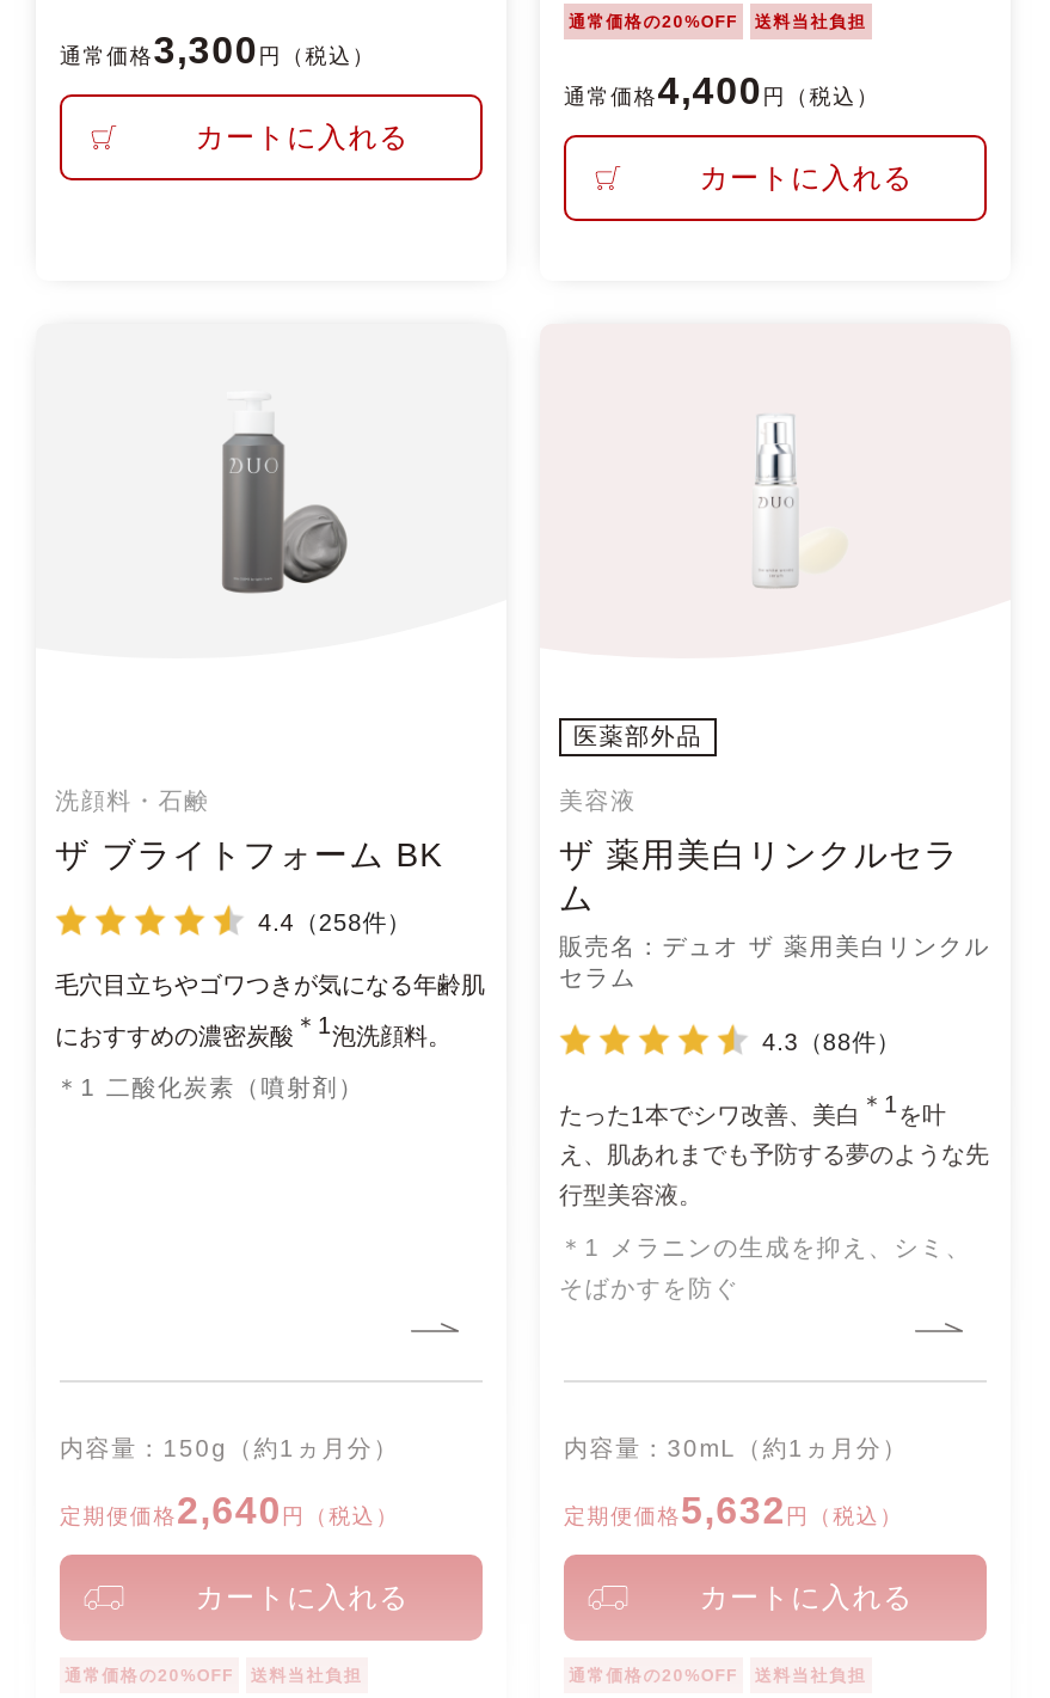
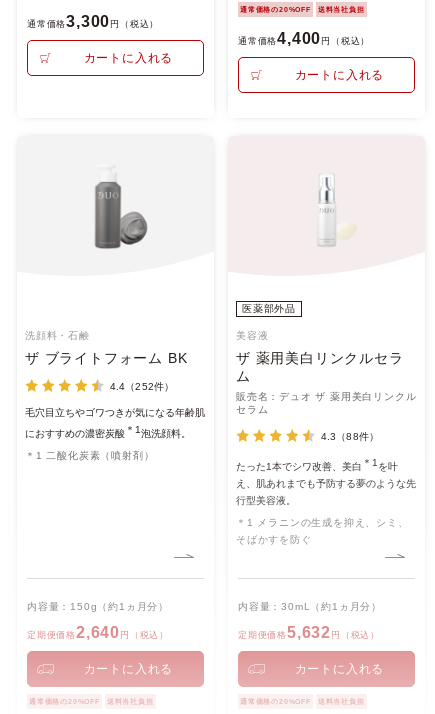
- 4.4（258件）
+ 4.4（252件）
